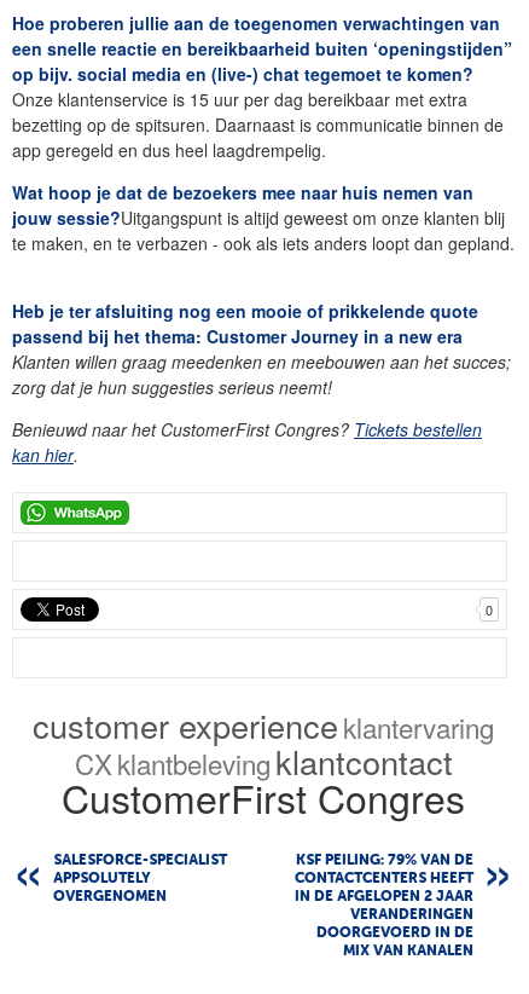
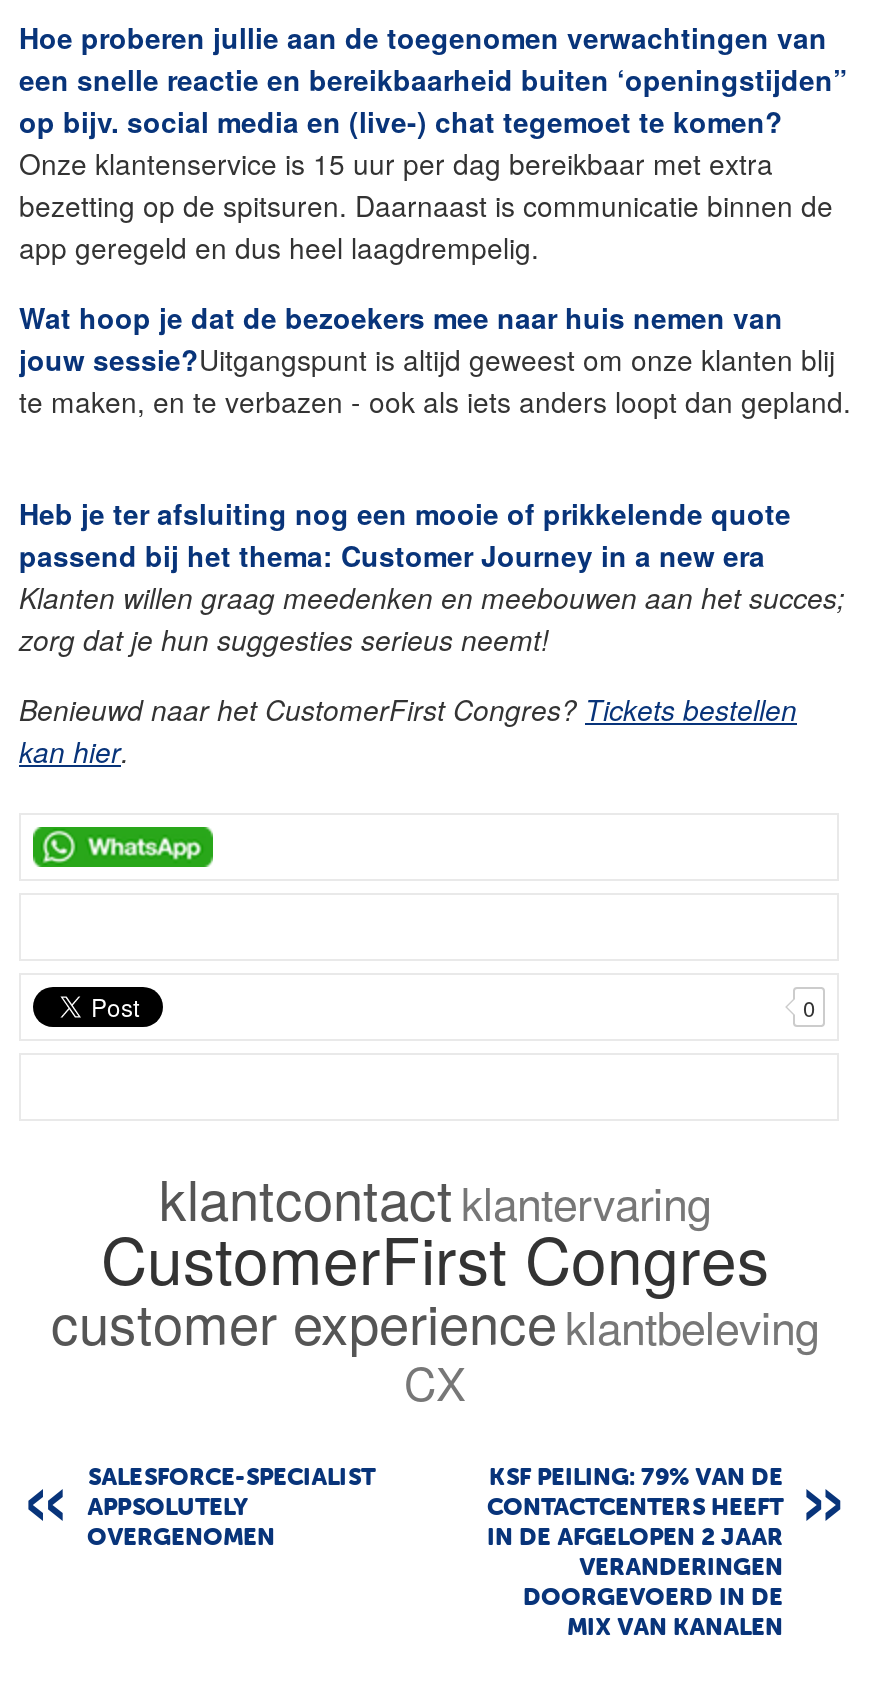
- customer experience klantervaring
- CX klantbeleving klantcontact
+ klantcontact klantervaring

moved up: CustomerFirst Congres

+ customer experience klantbeleving
+ CX
